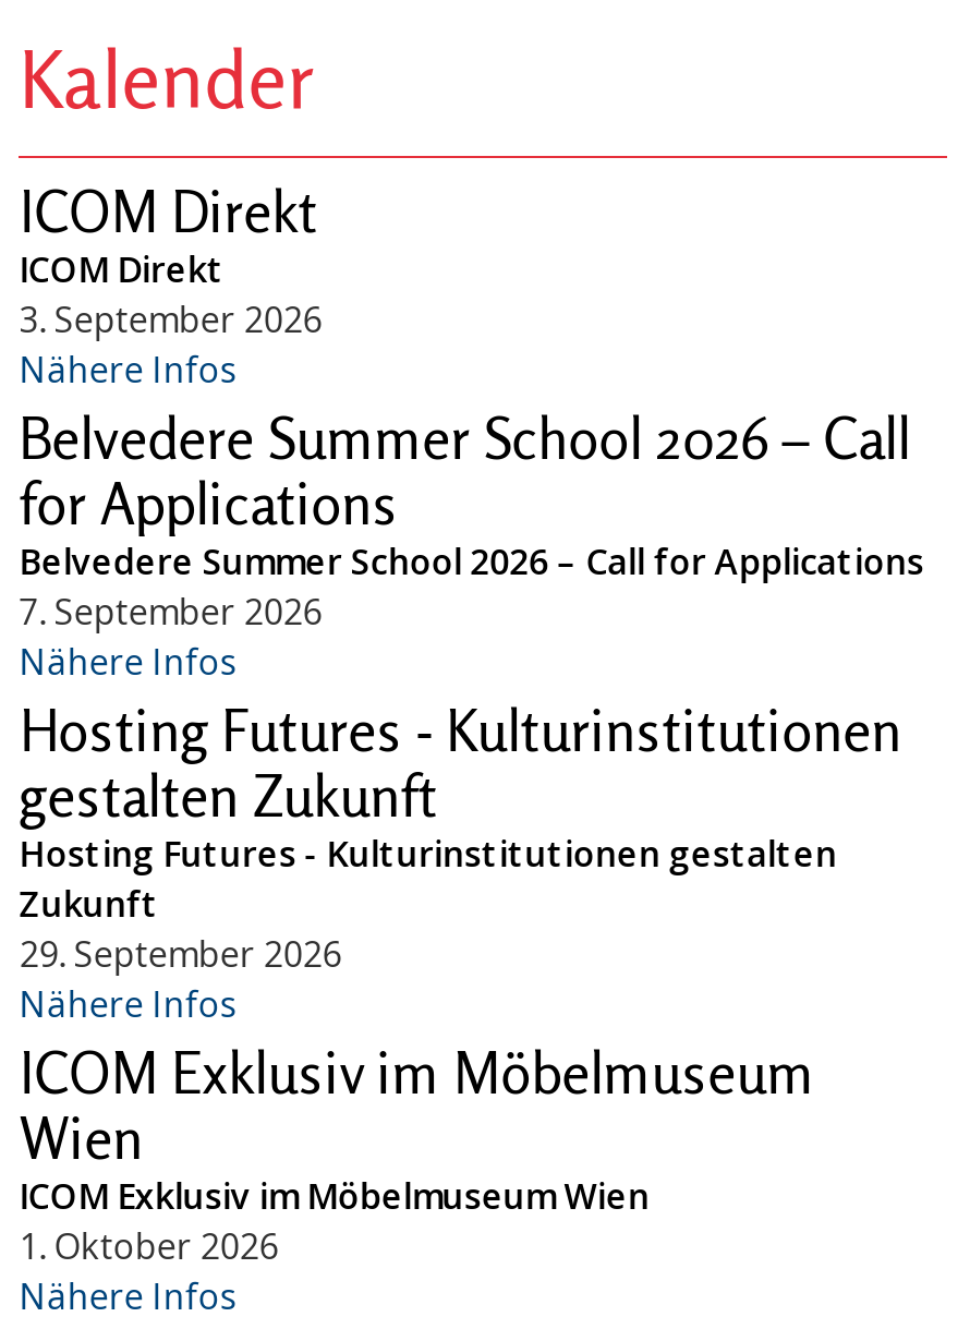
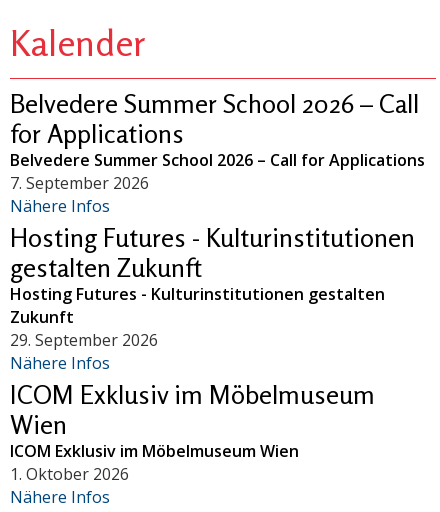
- ICOM Direkt
- ICOM Direkt
- 3. September 2026
- Nähere Infos
